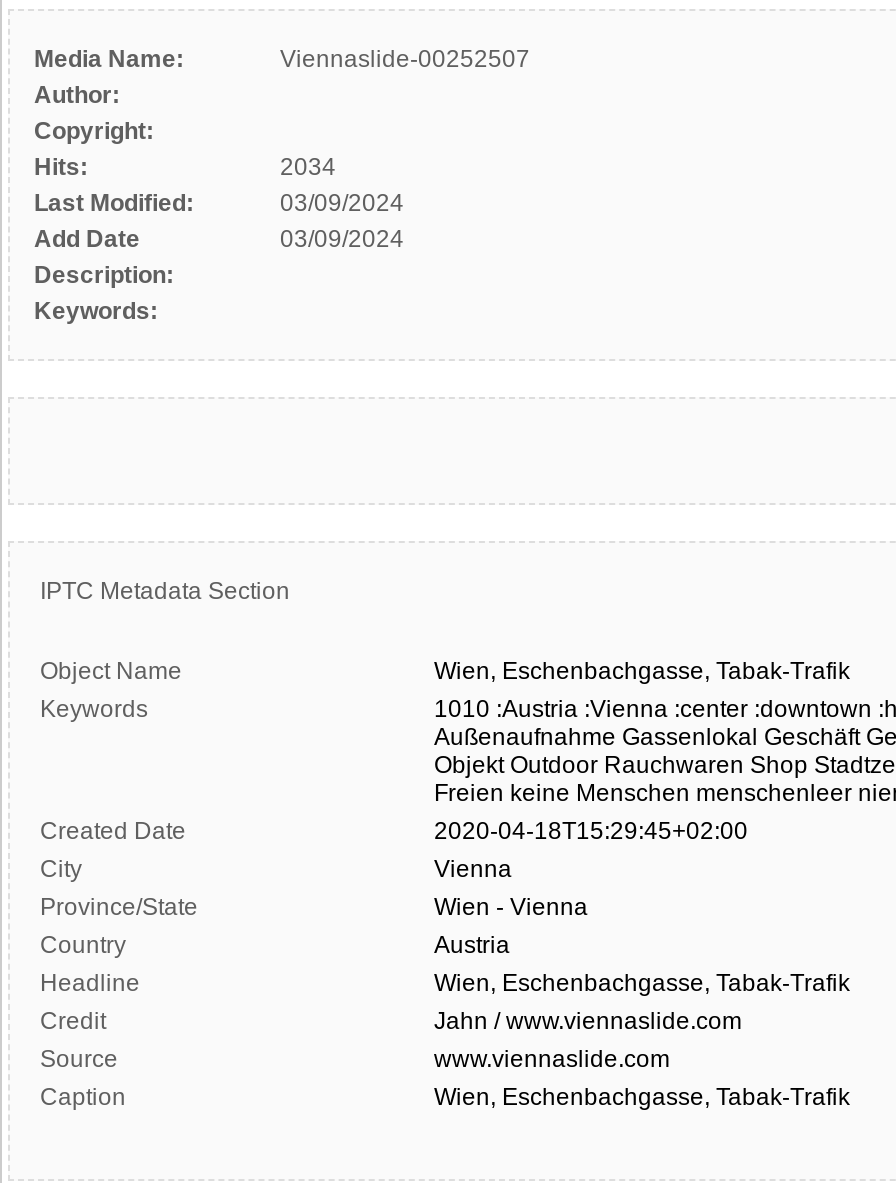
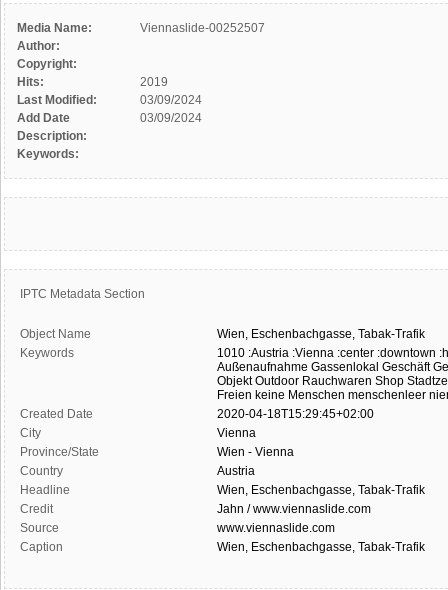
- 2034
+ 2019
